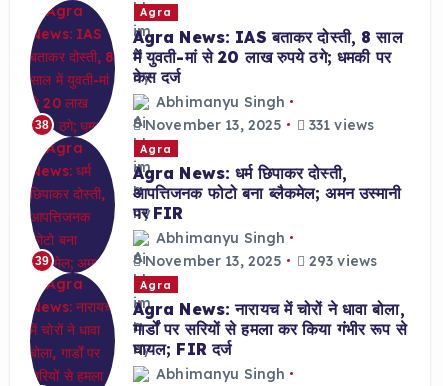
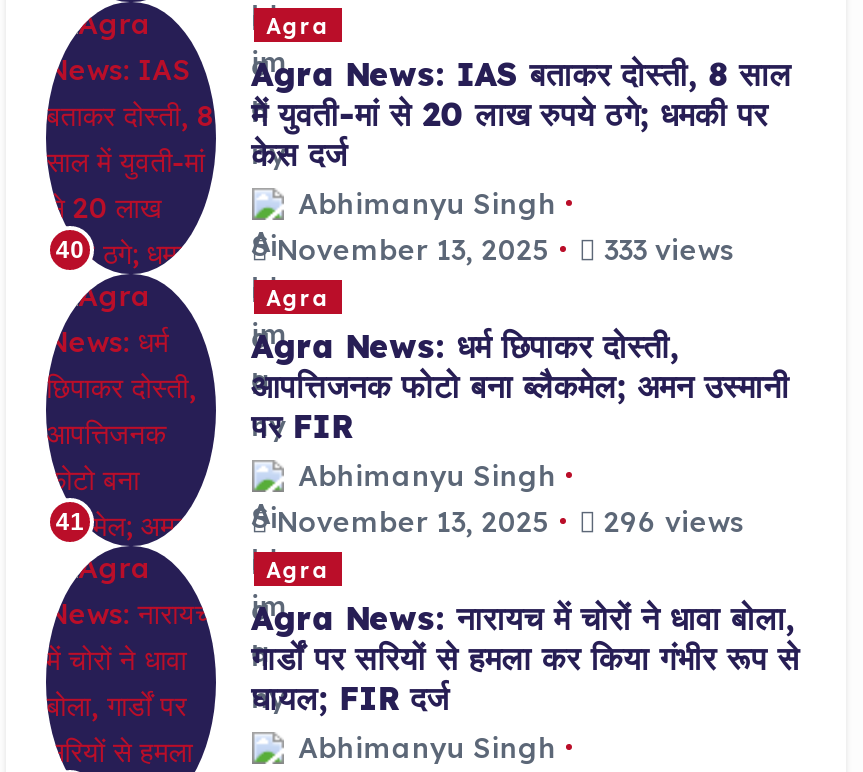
- 38
+ 40

- November 13, 2025 331 views
+ November 13, 2025 333 views

- 39
+ 41

- November 13, 2025 293 views
+ November 13, 2025 296 views
